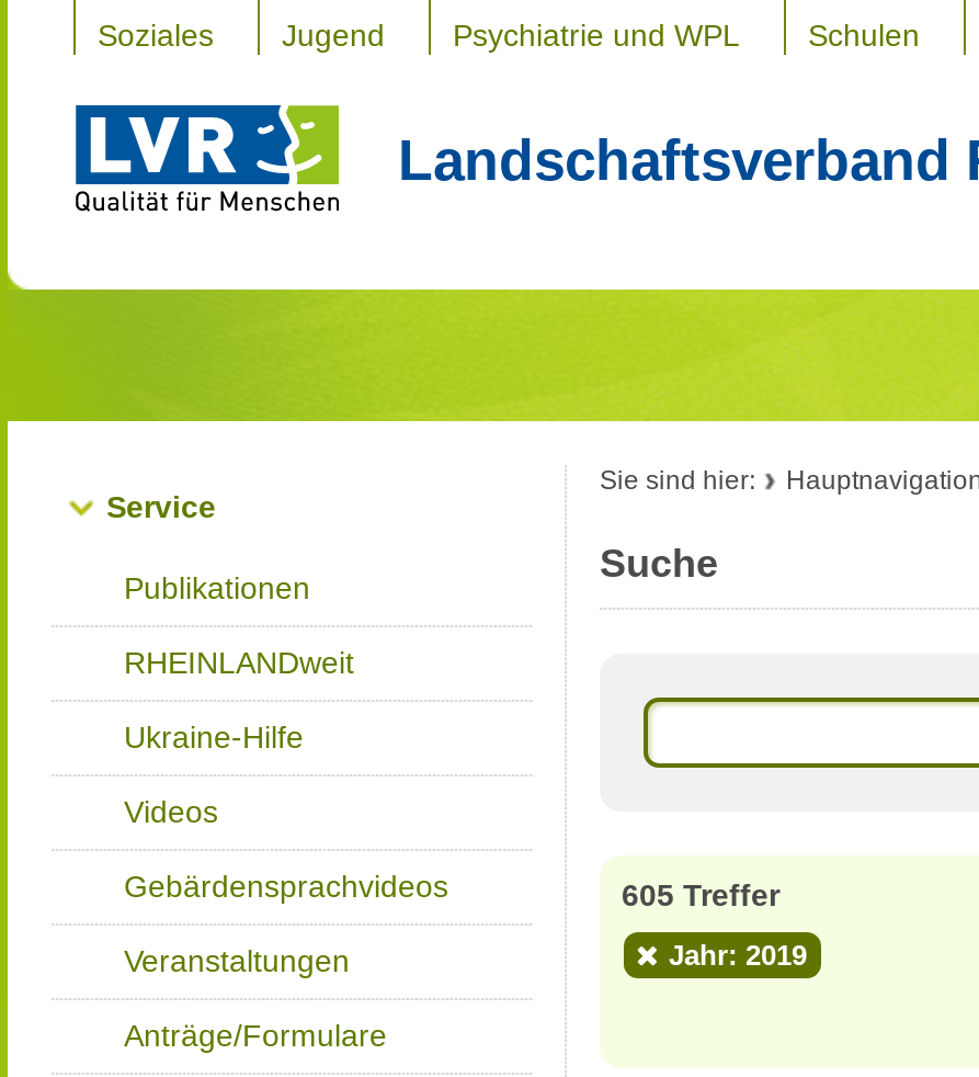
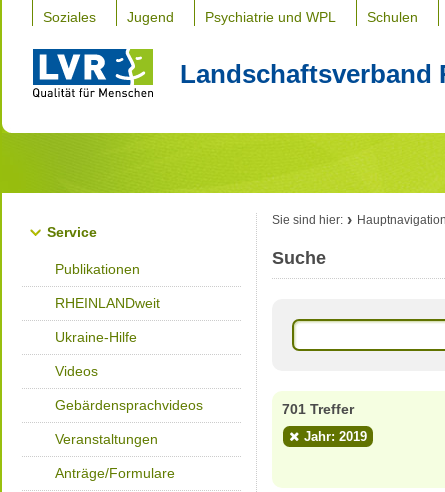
- 605 Treffer
+ 701 Treffer
